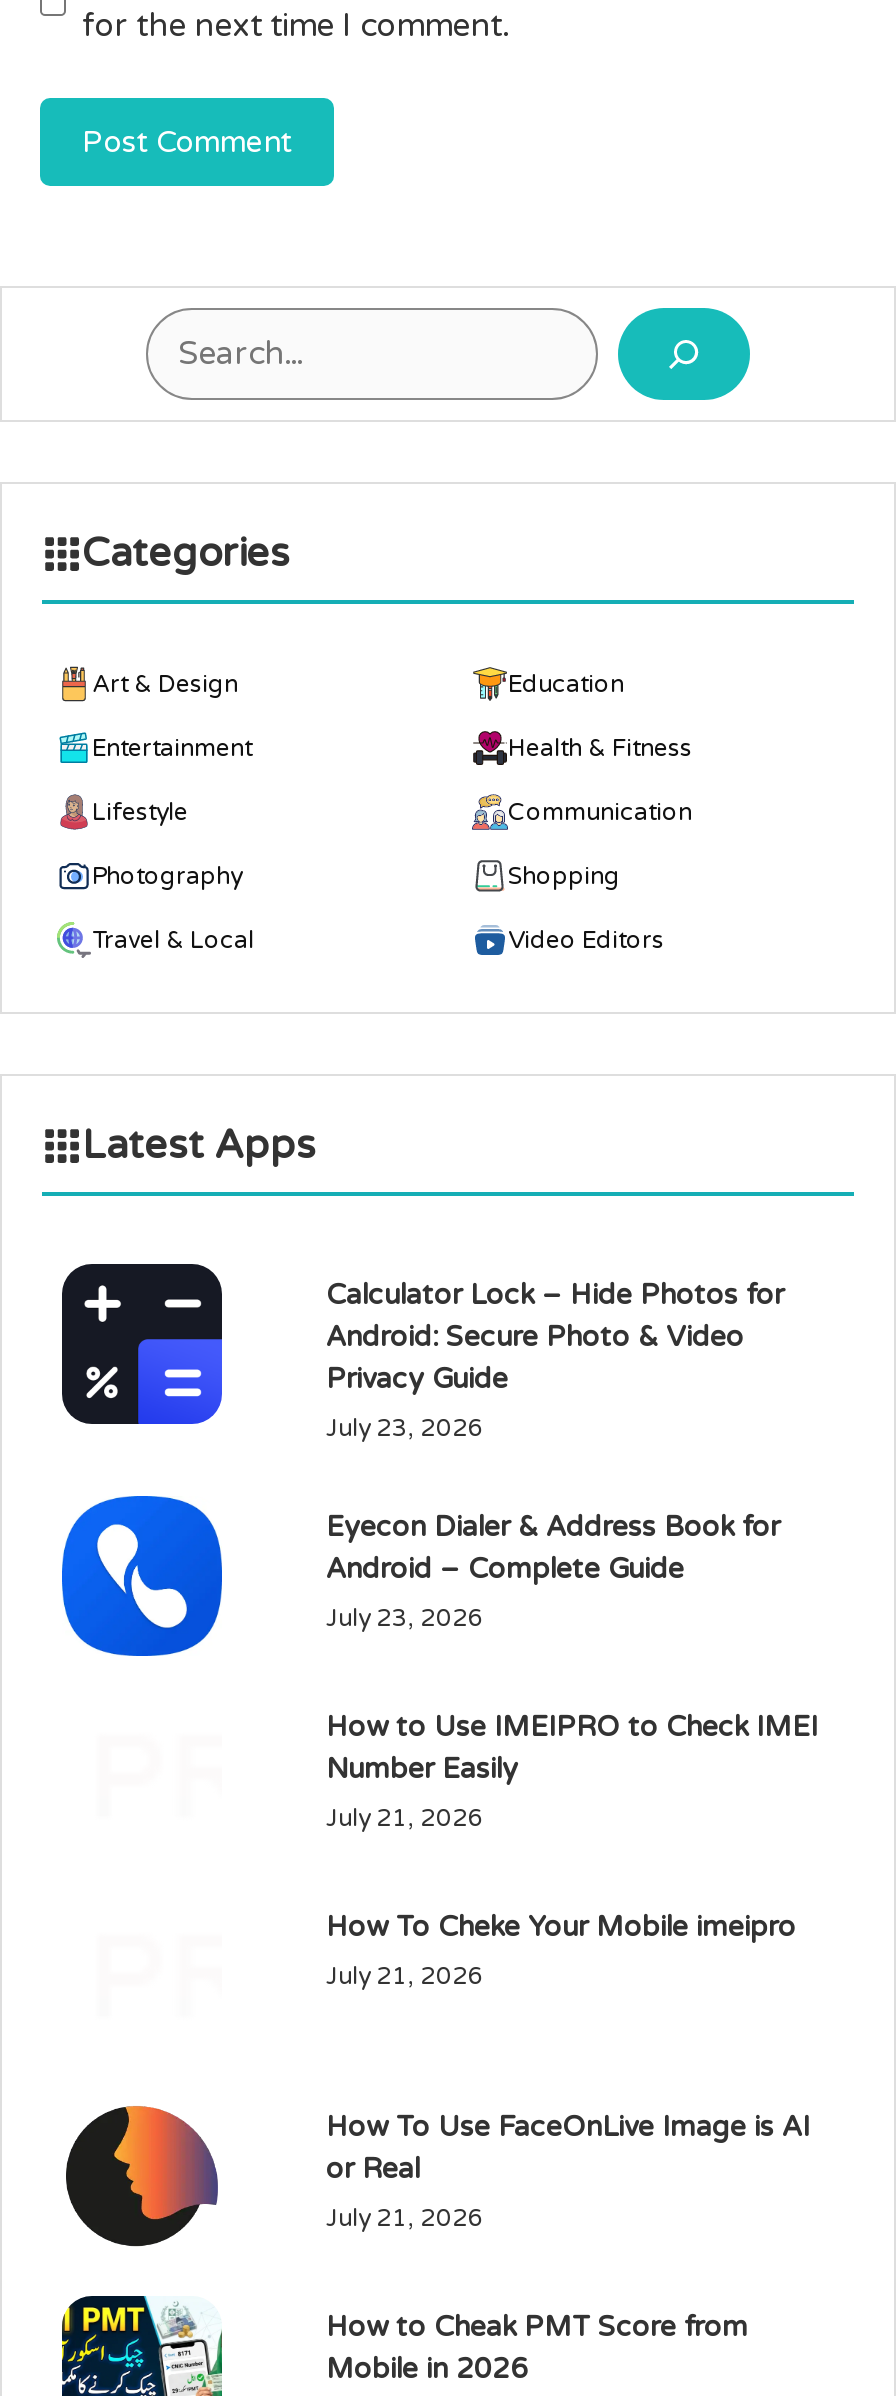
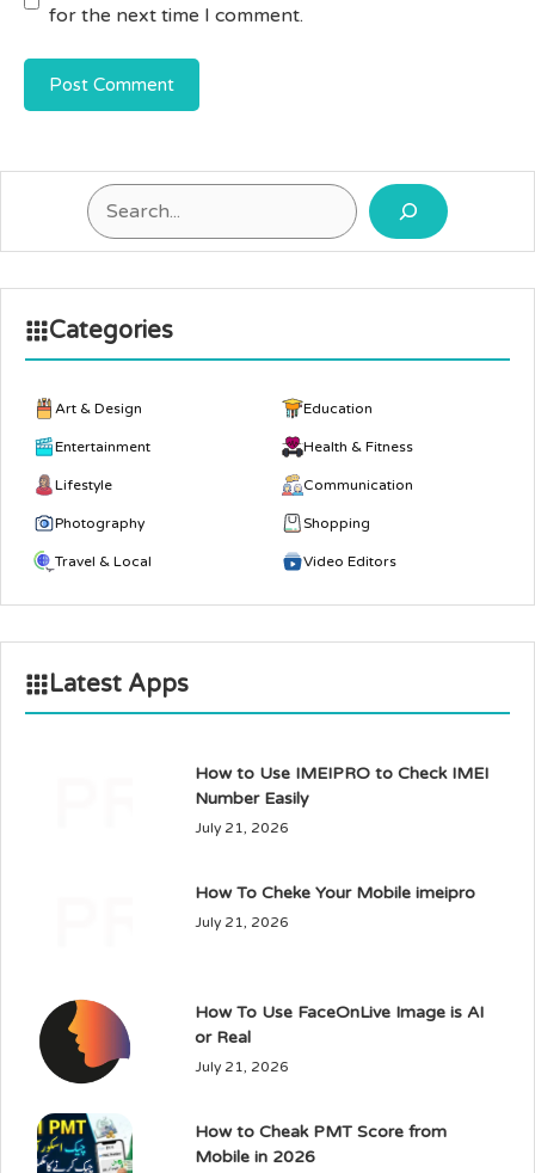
- [image]

- Calculator Lock – Hide Photos for
- Android: Secure Photo & Video
- Privacy Guide
- July 23, 2026
- Eyecon Dialer & Address Book for
- Android – Complete Guide
- July 23, 2026

- [image]
